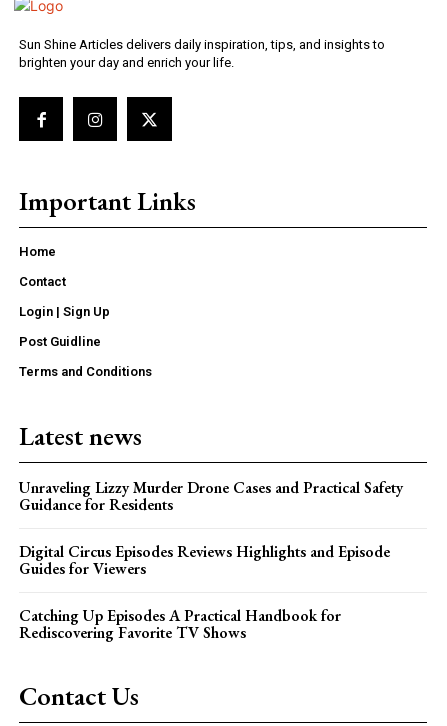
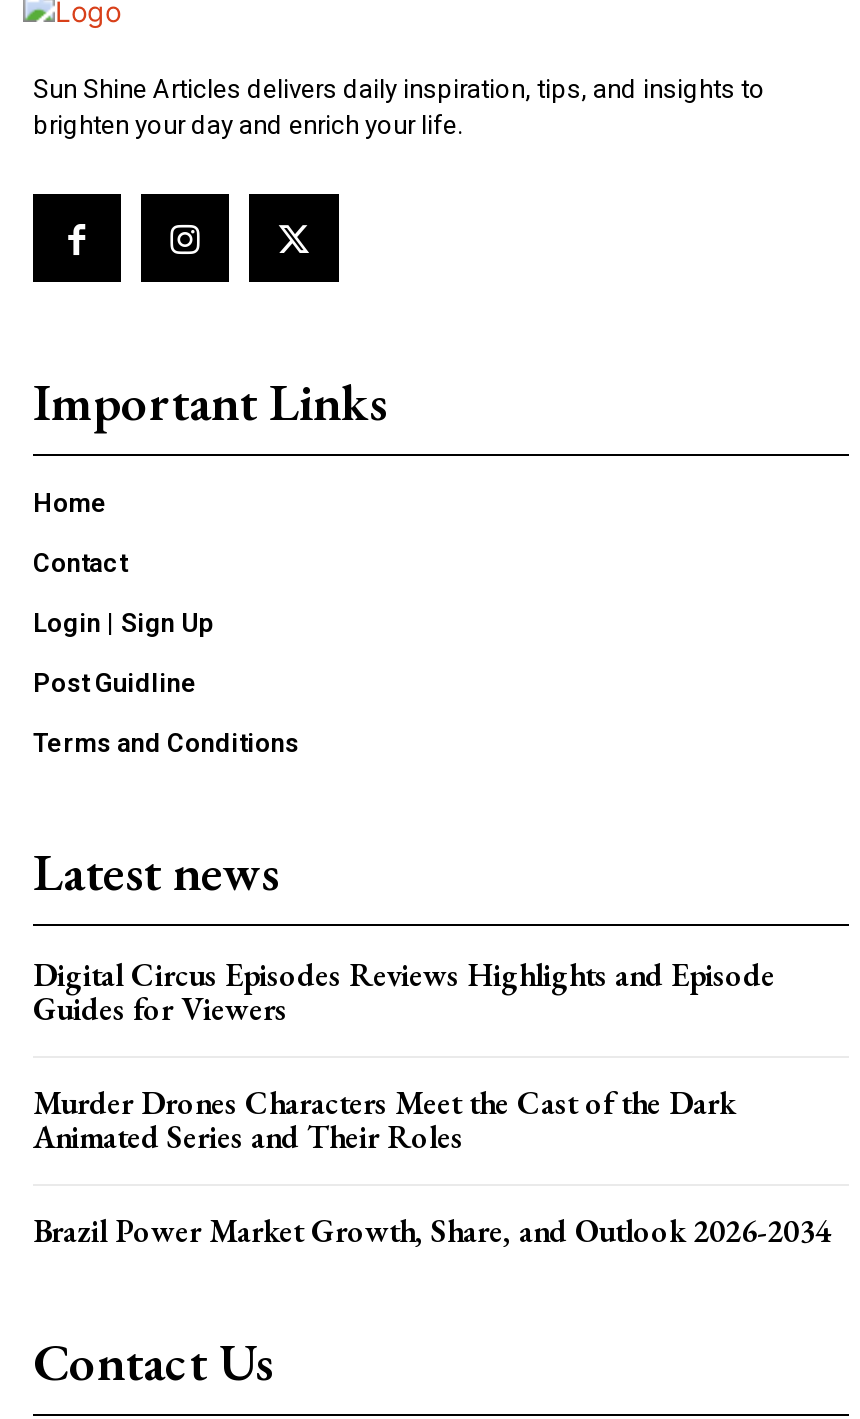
- Unraveling Lizzy Murder Drone Cases and Practical Safety
- Guidance for Residents

moved up: Digital Circus Episodes Reviews Highlights and Episode | Guides for Viewers

- Catching Up Episodes A Practical Handbook for
- Rediscovering Favorite TV Shows
+ Murder Drones Characters Meet the Cast of the Dark
+ Animated Series and Their Roles
+ Brazil Power Market Growth, Share, and Outlook 2026-2034
